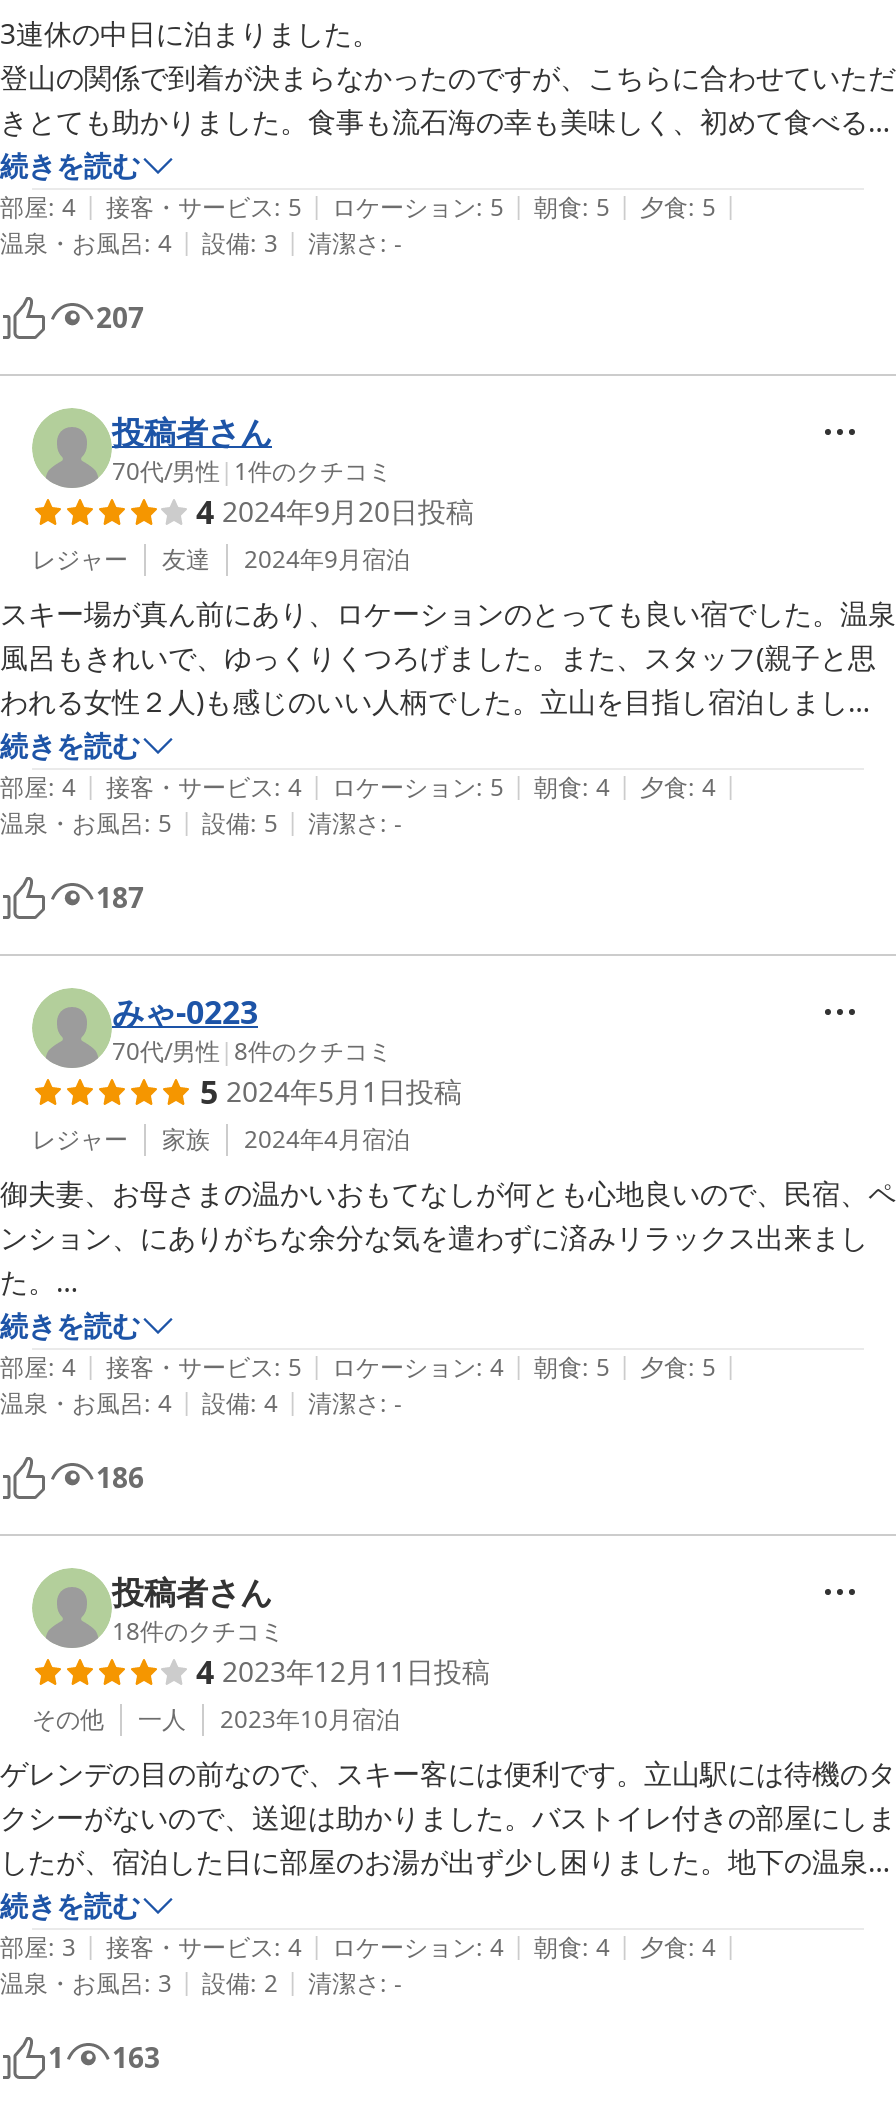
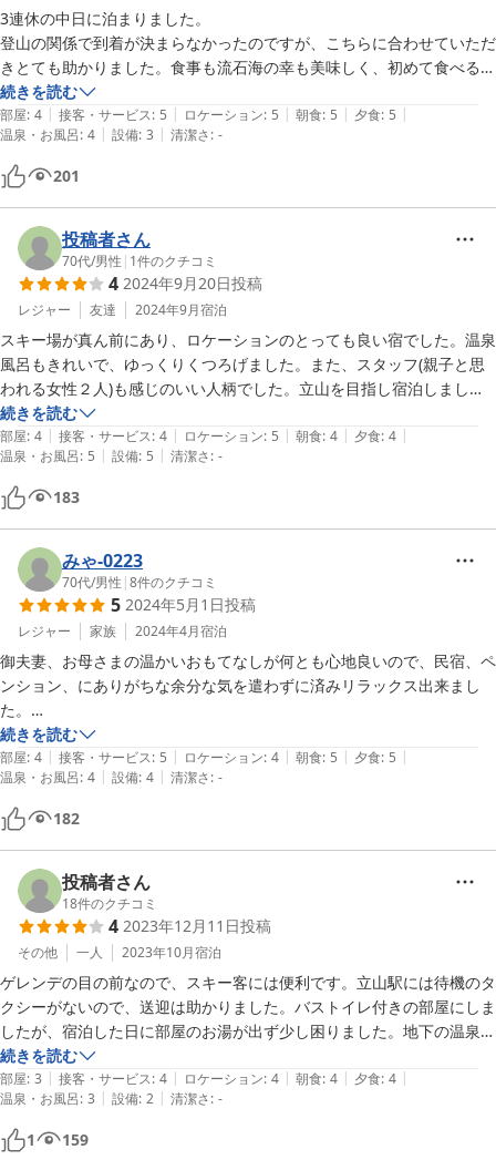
- 207
+ 201

- 187
+ 183

- 186
+ 182

- 1 163
+ 1 159
